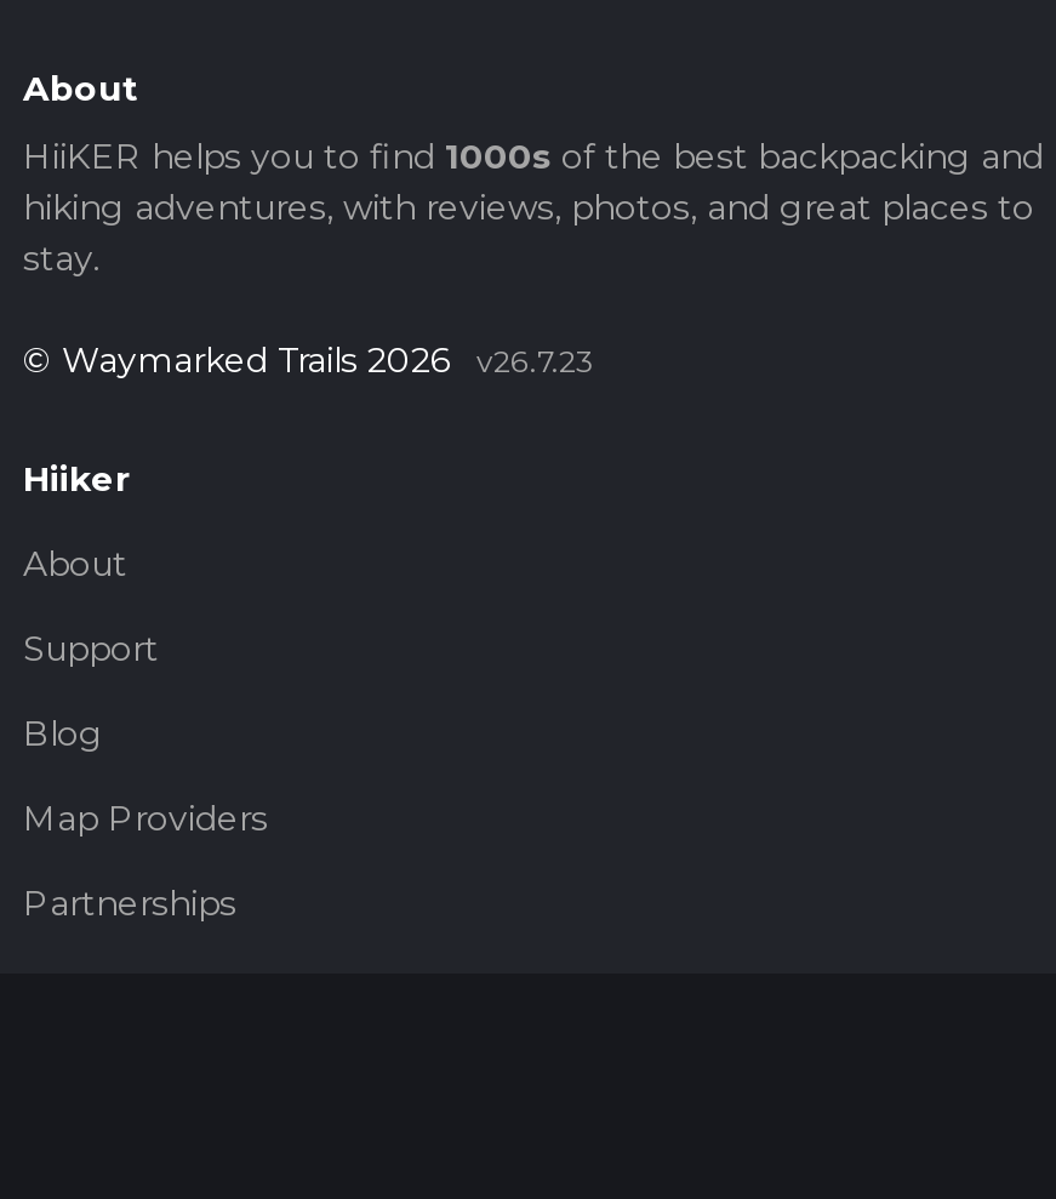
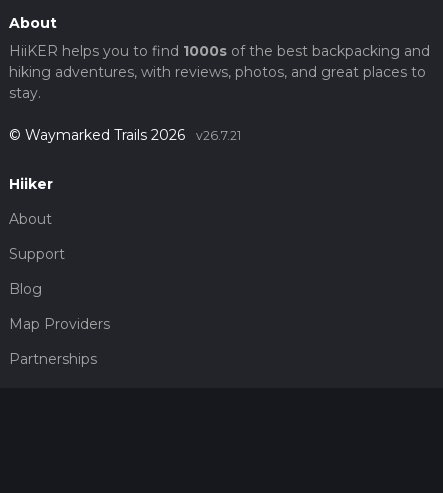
- © Waymarked Trails 2026 v26.7.23
+ © Waymarked Trails 2026 v26.7.21
